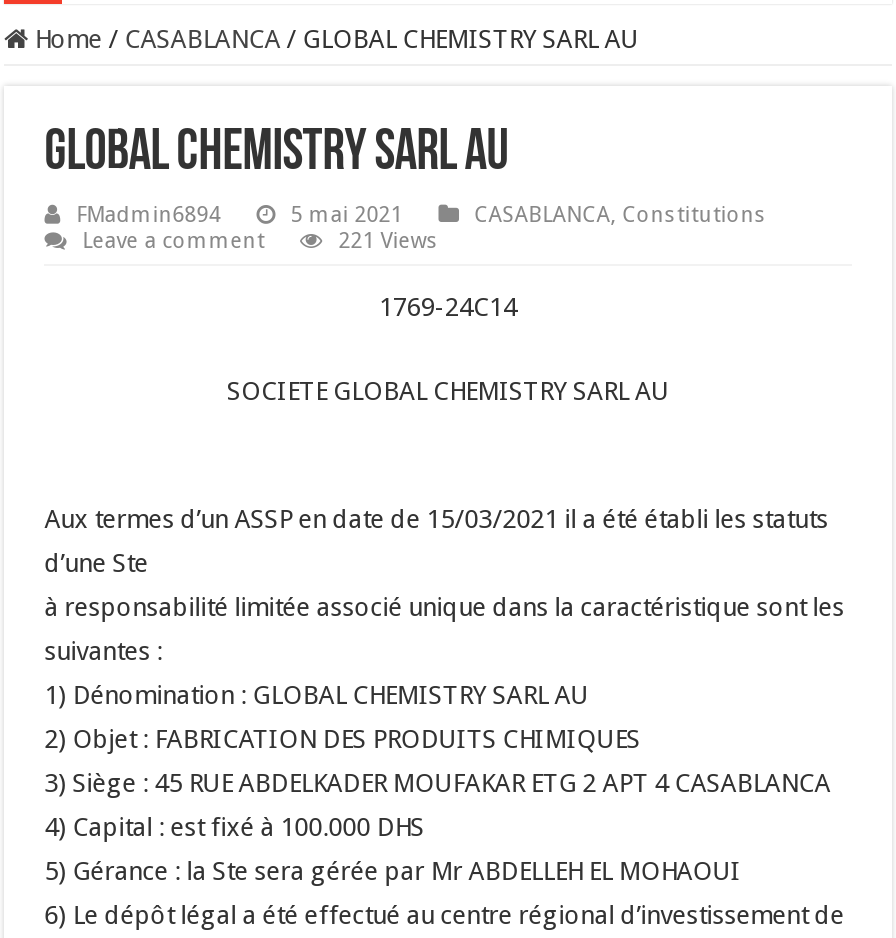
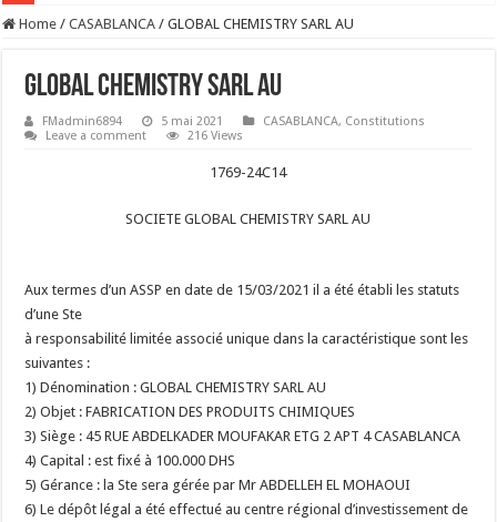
- 221 Views
+ 216 Views
